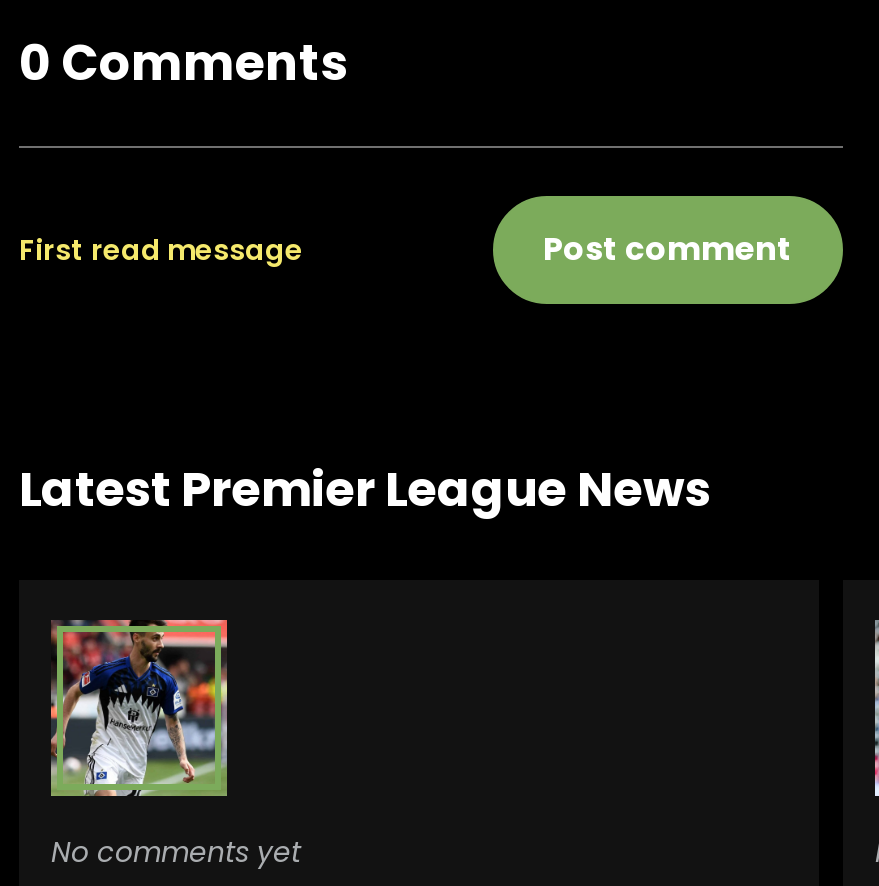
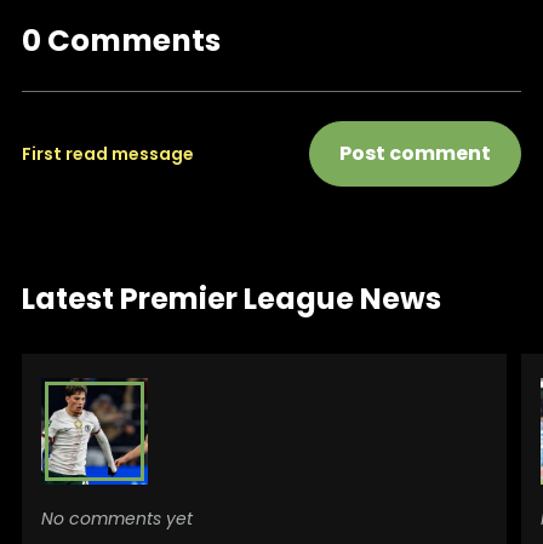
- [image]
+ [image]
